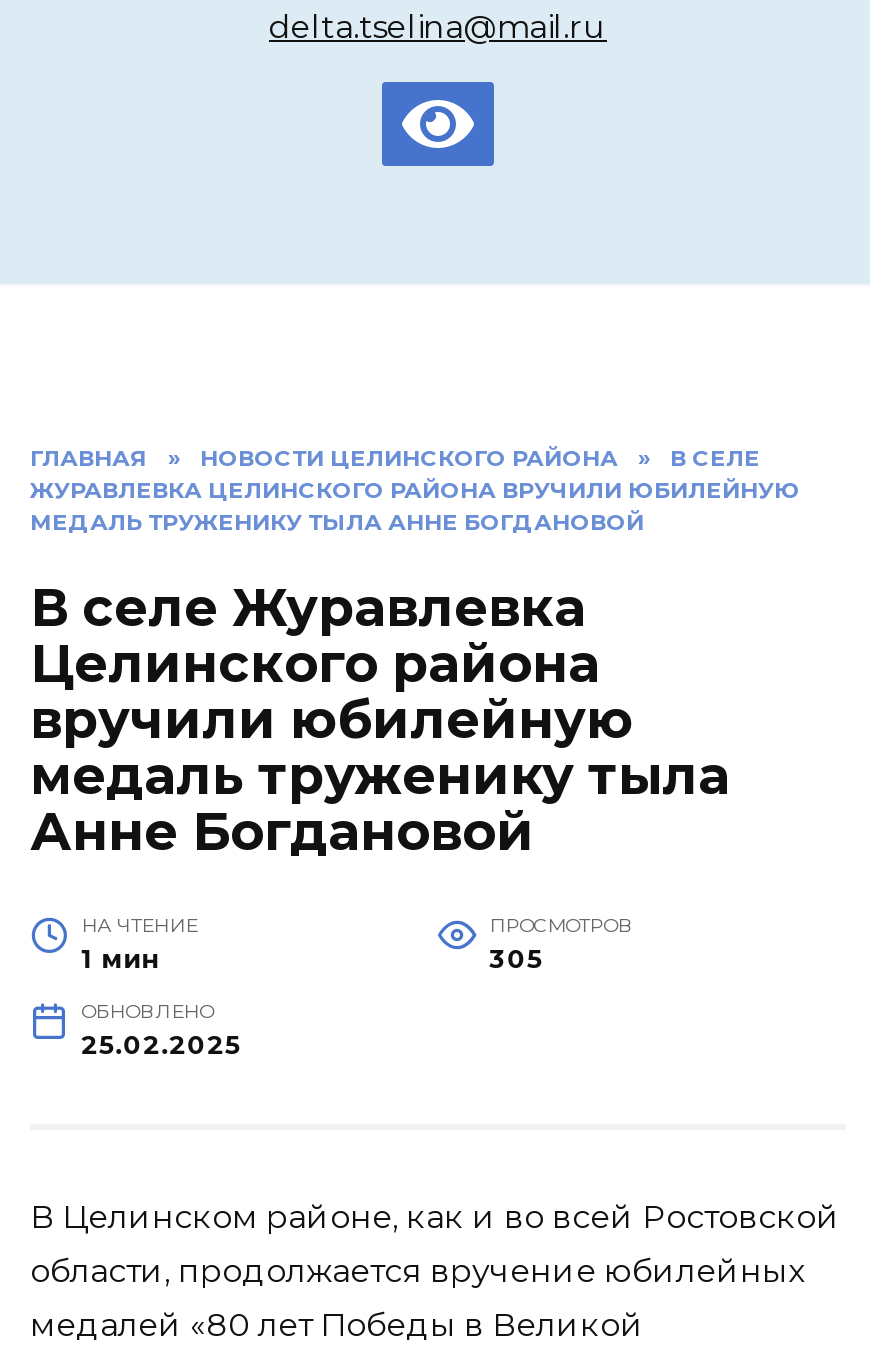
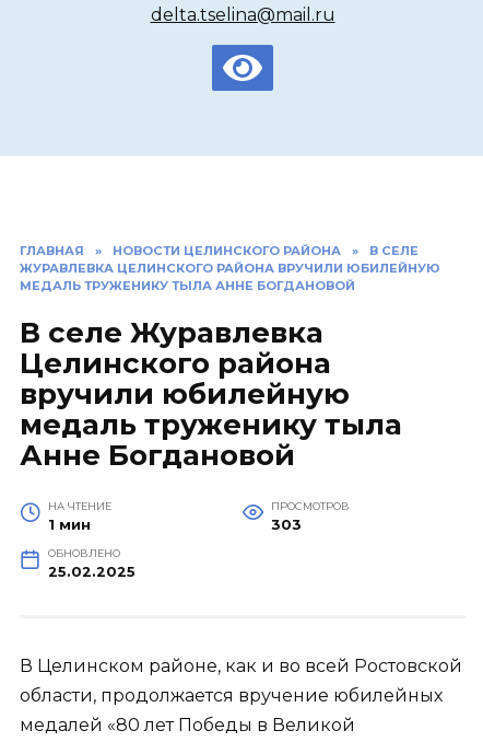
- 305
+ 303
